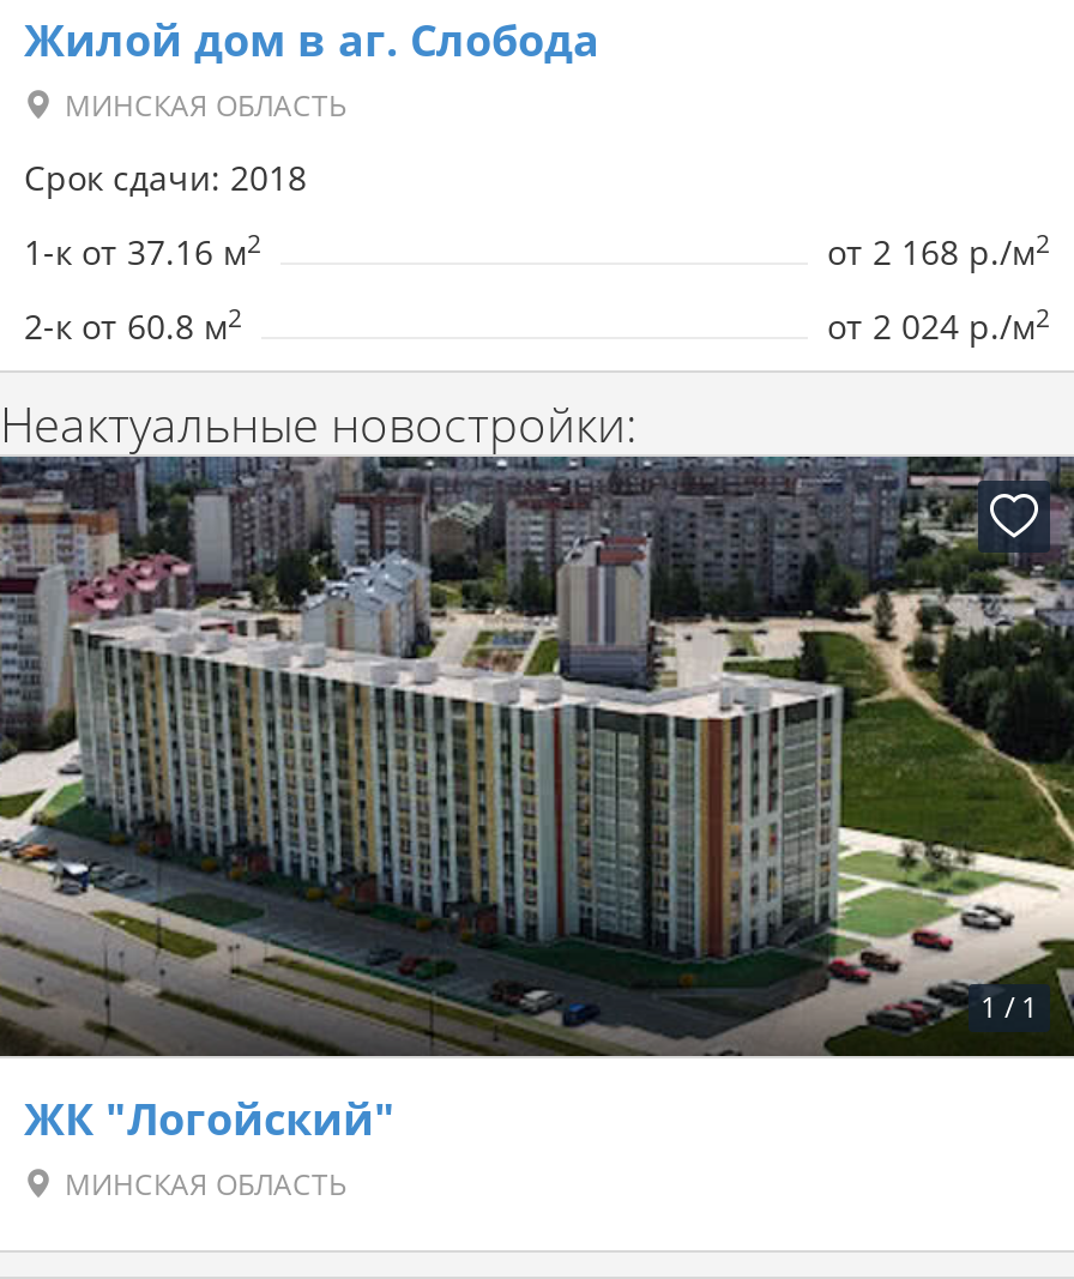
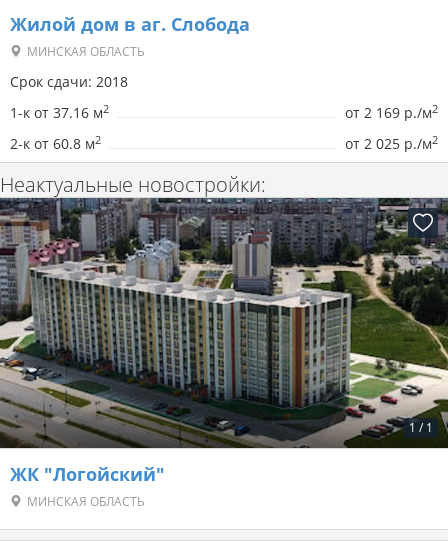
- от 2 168 р./м2
+ от 2 169 р./м2

- от 2 024 р./м2
+ от 2 025 р./м2
